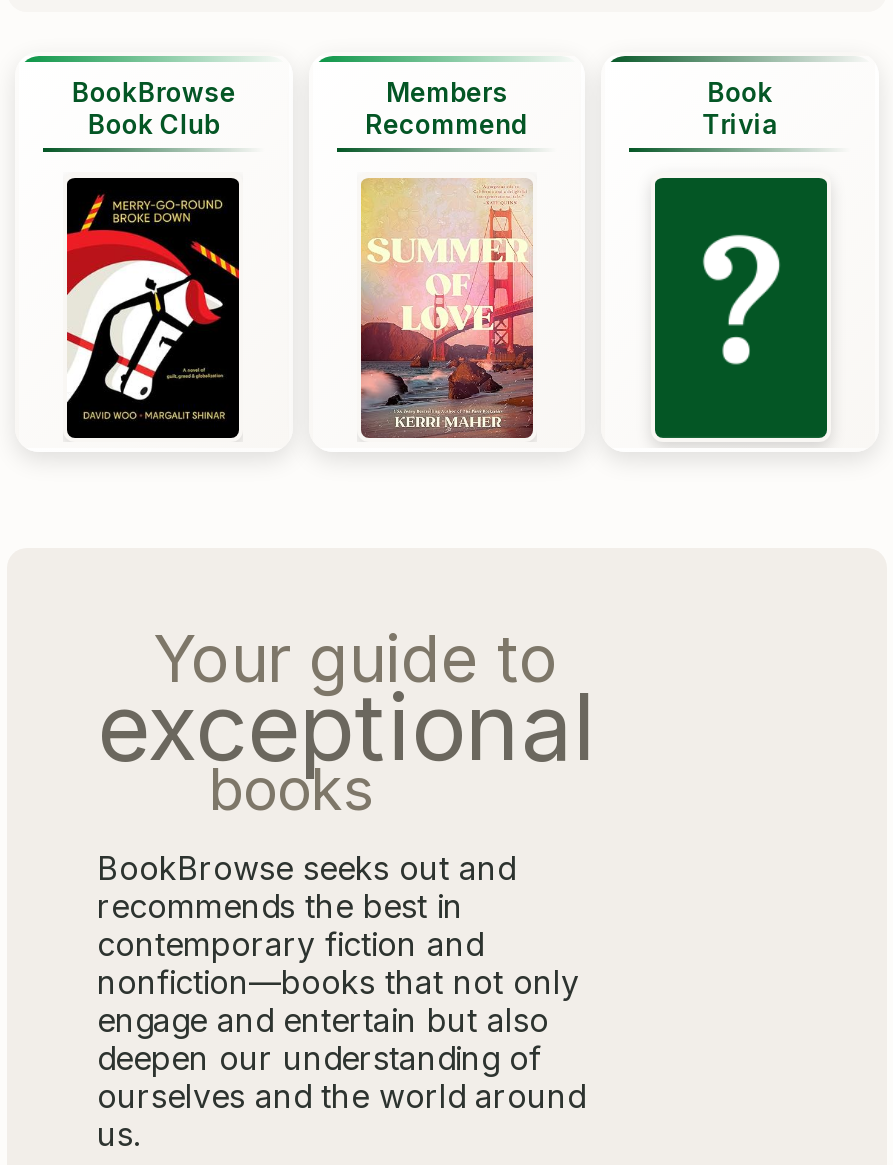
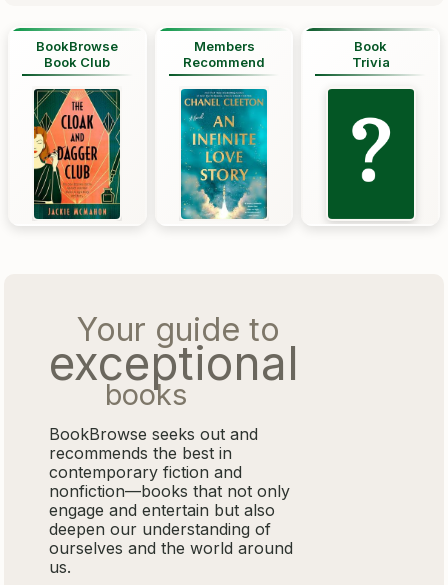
- [image]
+ [image]

- [image]
+ [image]
